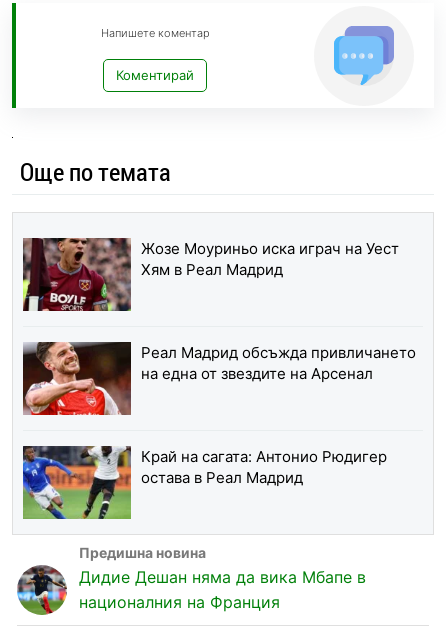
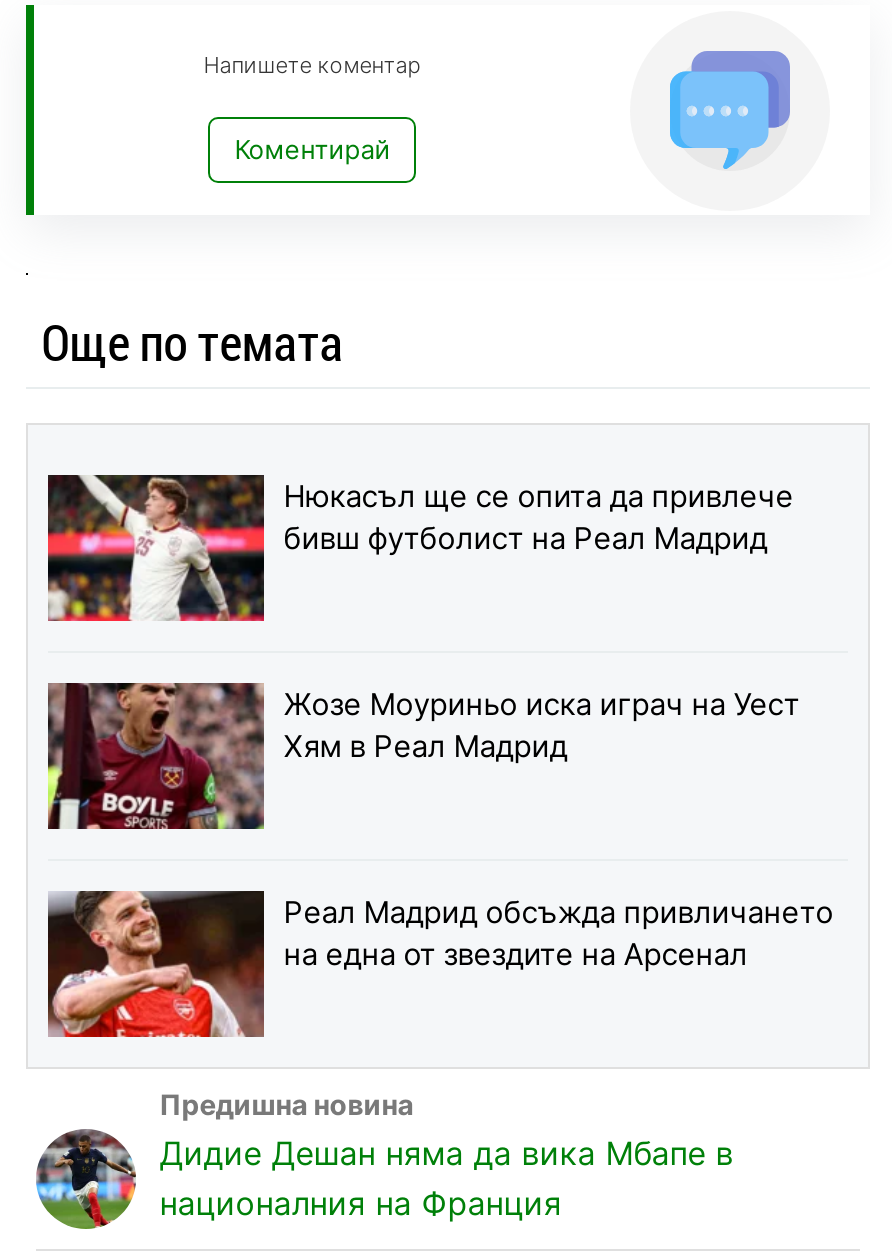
+ [image]
+ Нюкасъл ще се опита да привлече
+ бивш футболист на Реал Мадрид

moved down: [image] | Жозе Моуриньо иска играч на Уест | Хям в Реал Мадрид | Реал Мадрид обсъжда привличането | на една от звездите на Арсенал

- [image]
- Край на сагата: Антонио Рюдигер
- остава в Реал Мадрид
